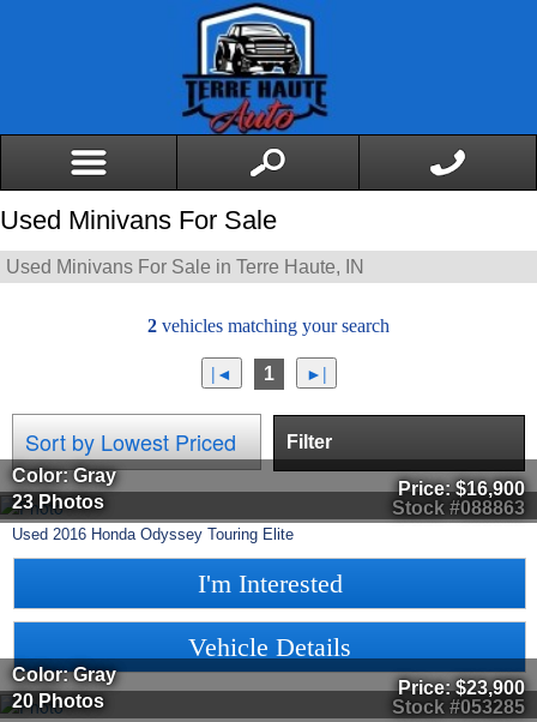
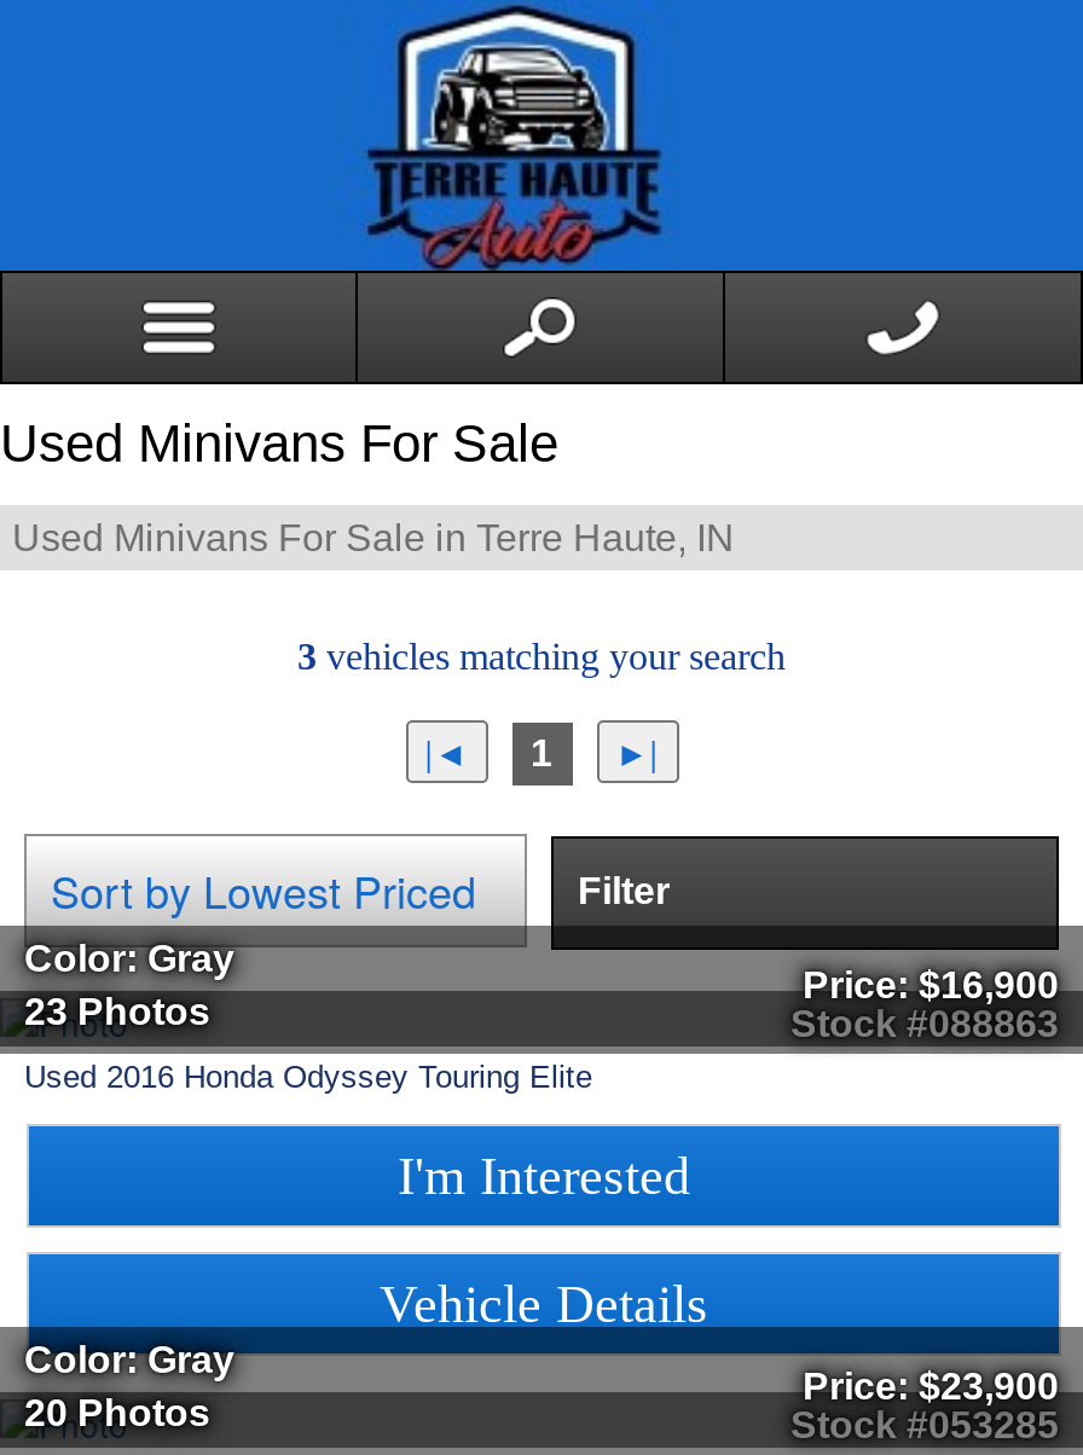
- 2 vehicles matching your search
+ 3 vehicles matching your search
